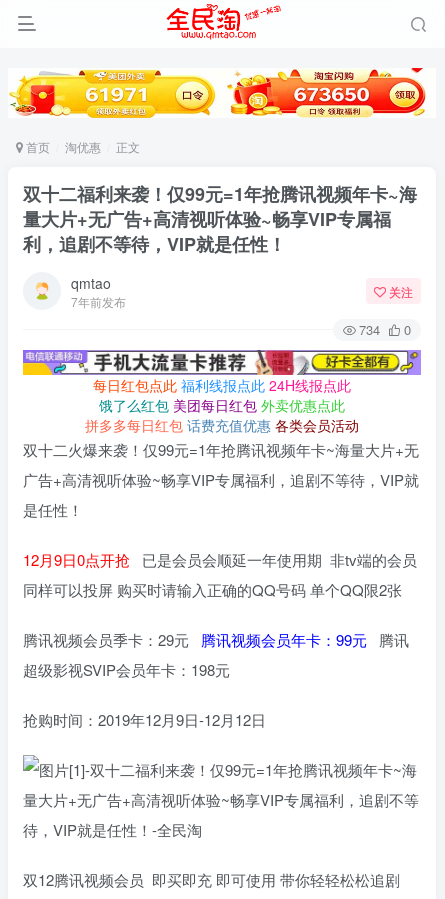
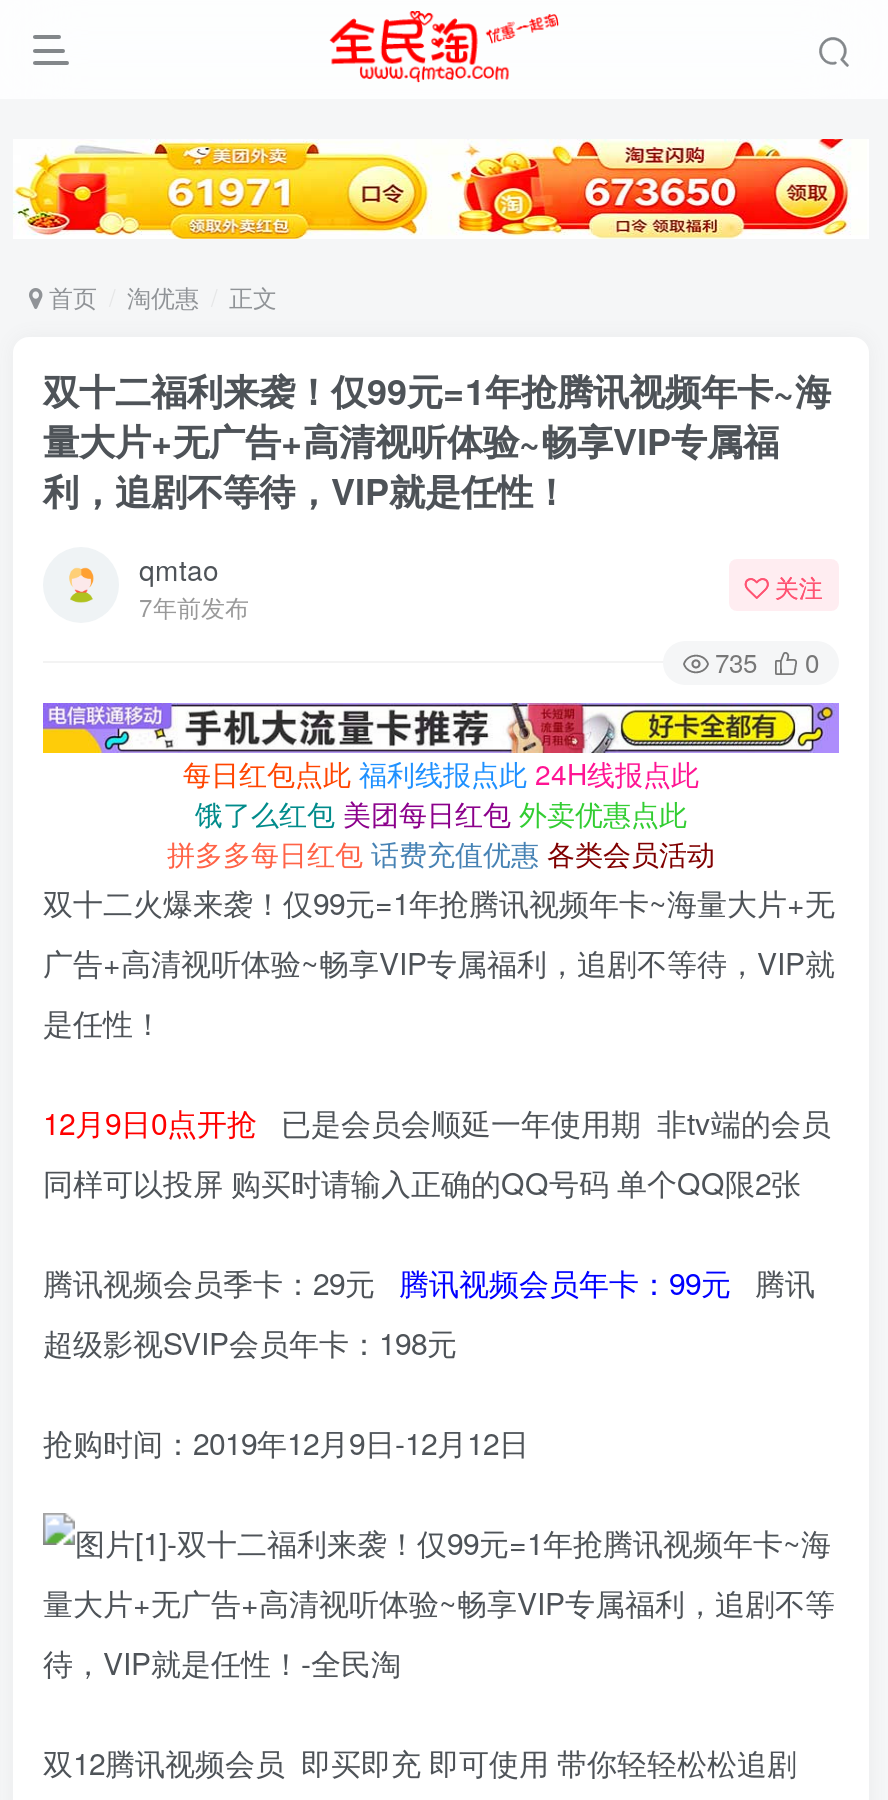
- 734 0
+ 735 0
